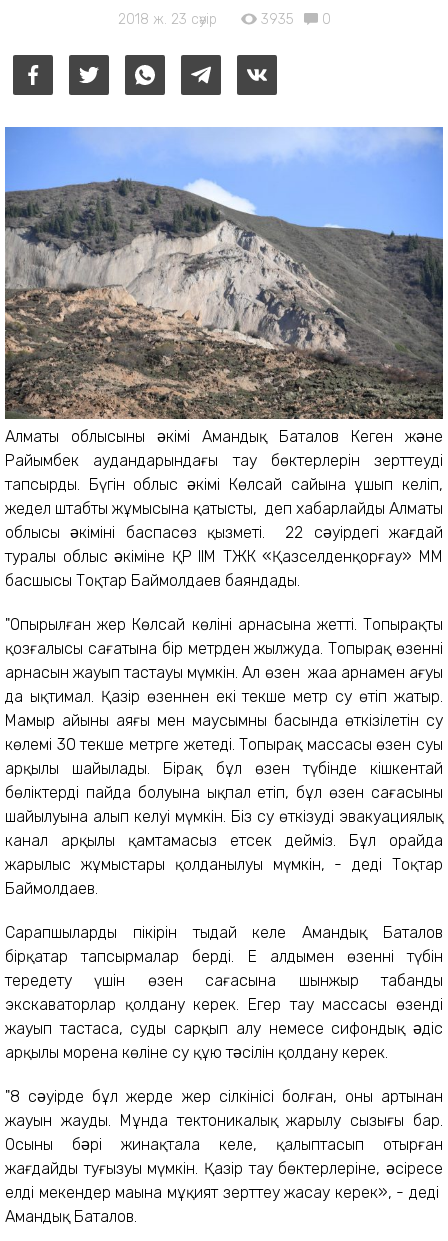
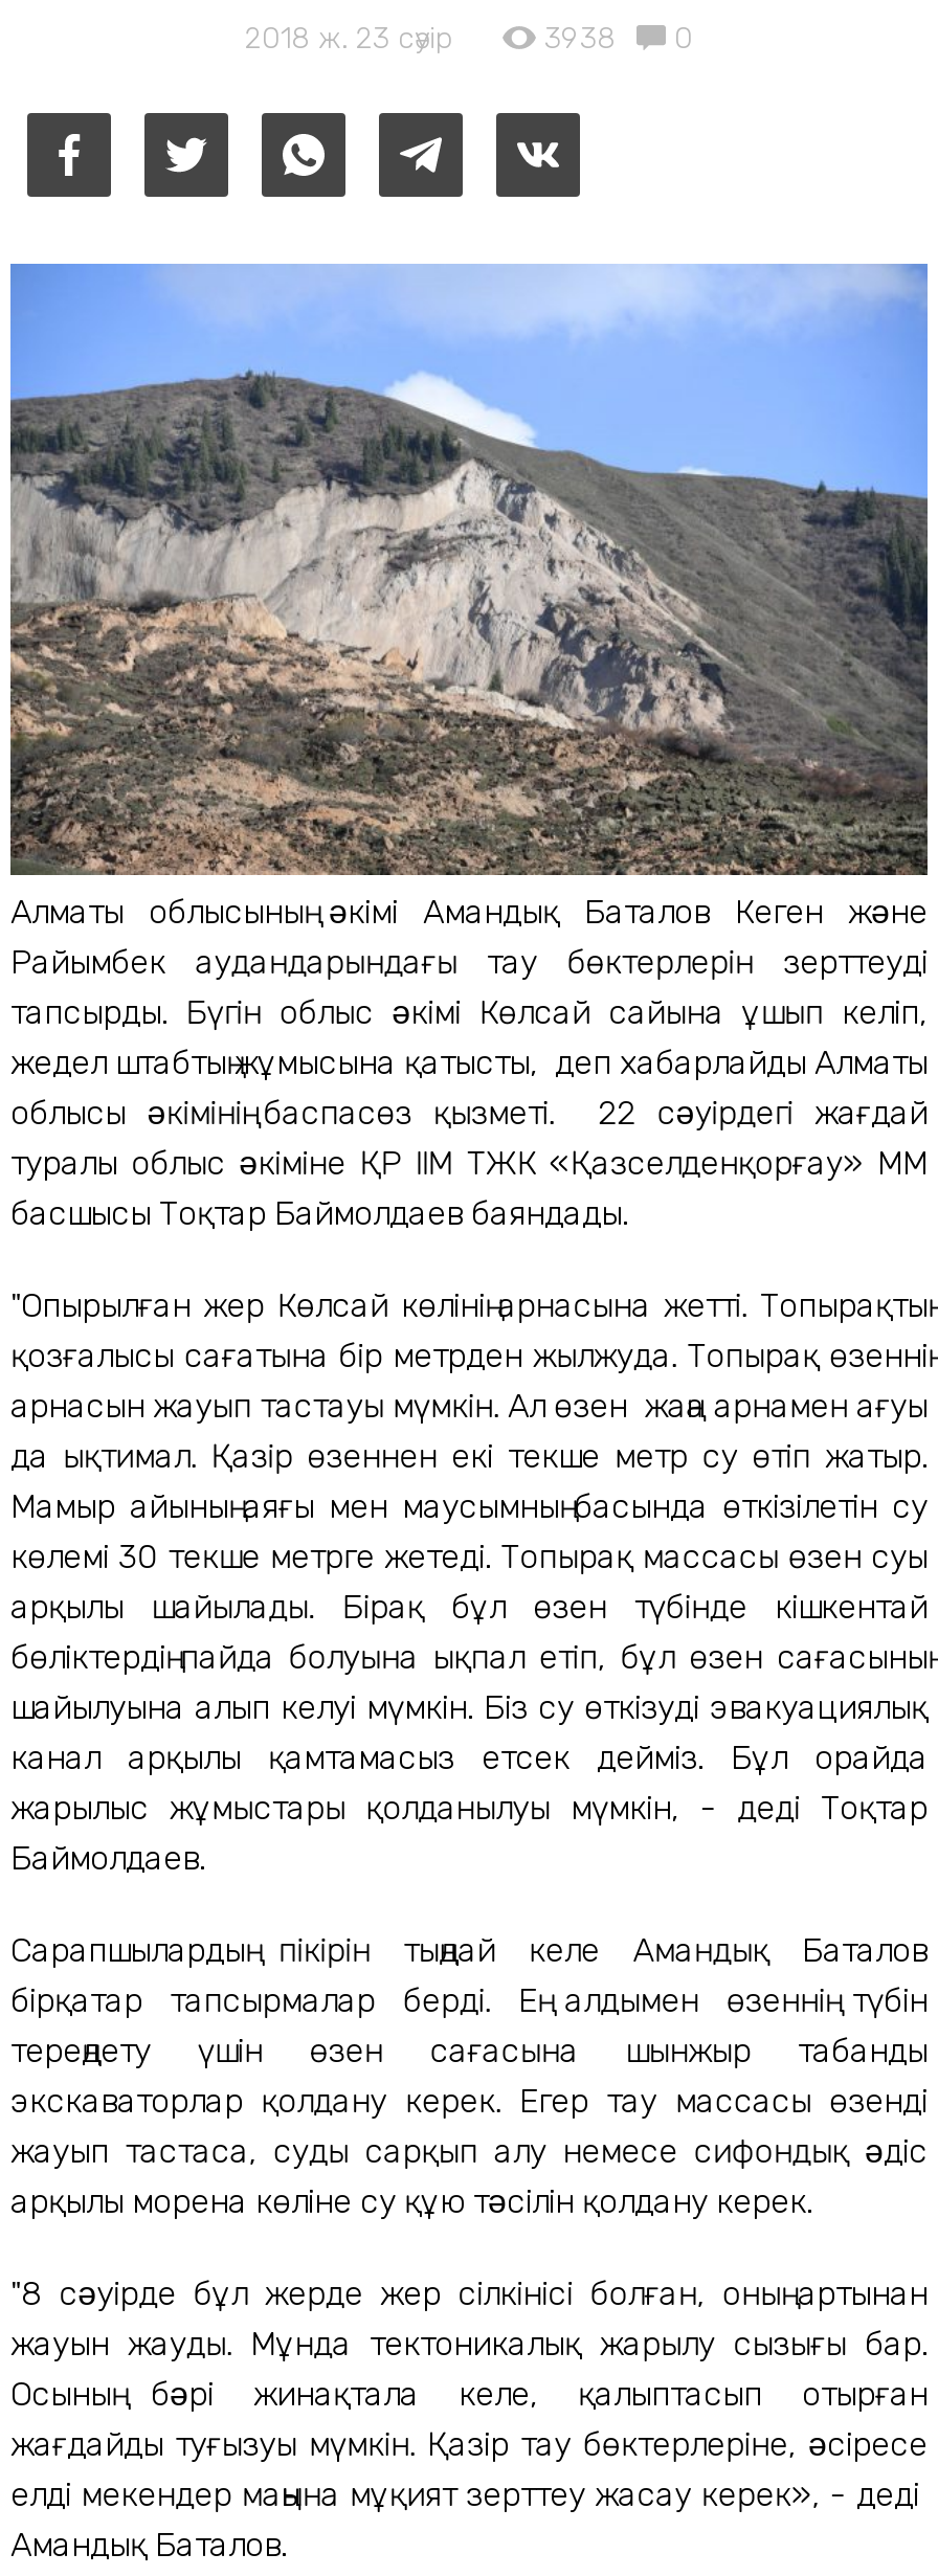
- 3935 0
+ 3938 0
